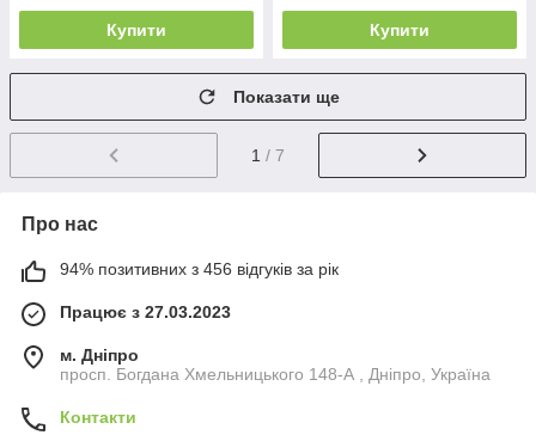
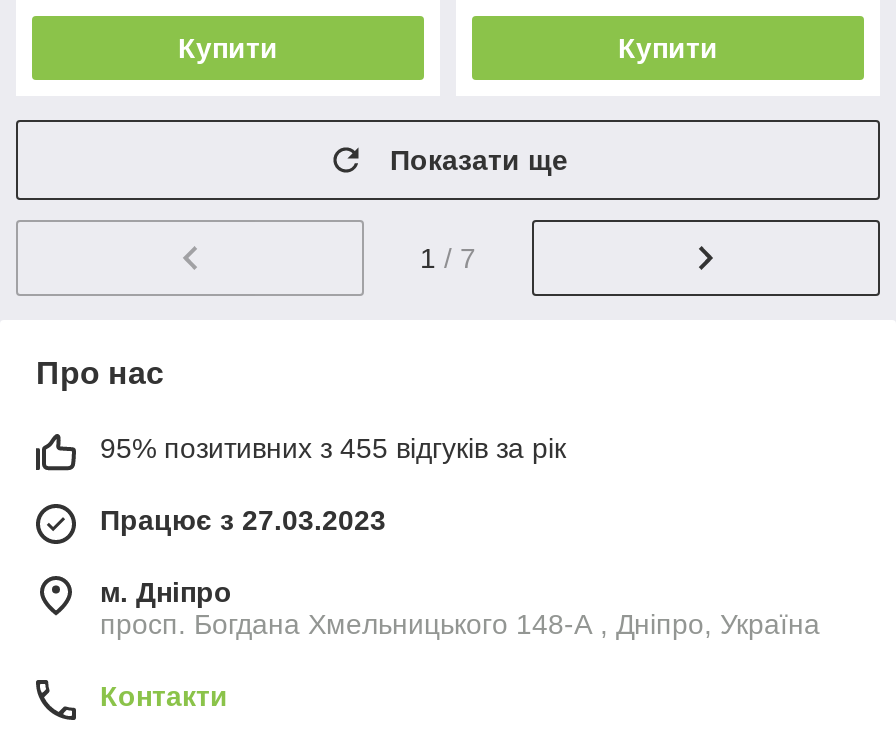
- 94% позитивних з 456 відгуків за рік
+ 95% позитивних з 455 відгуків за рік
